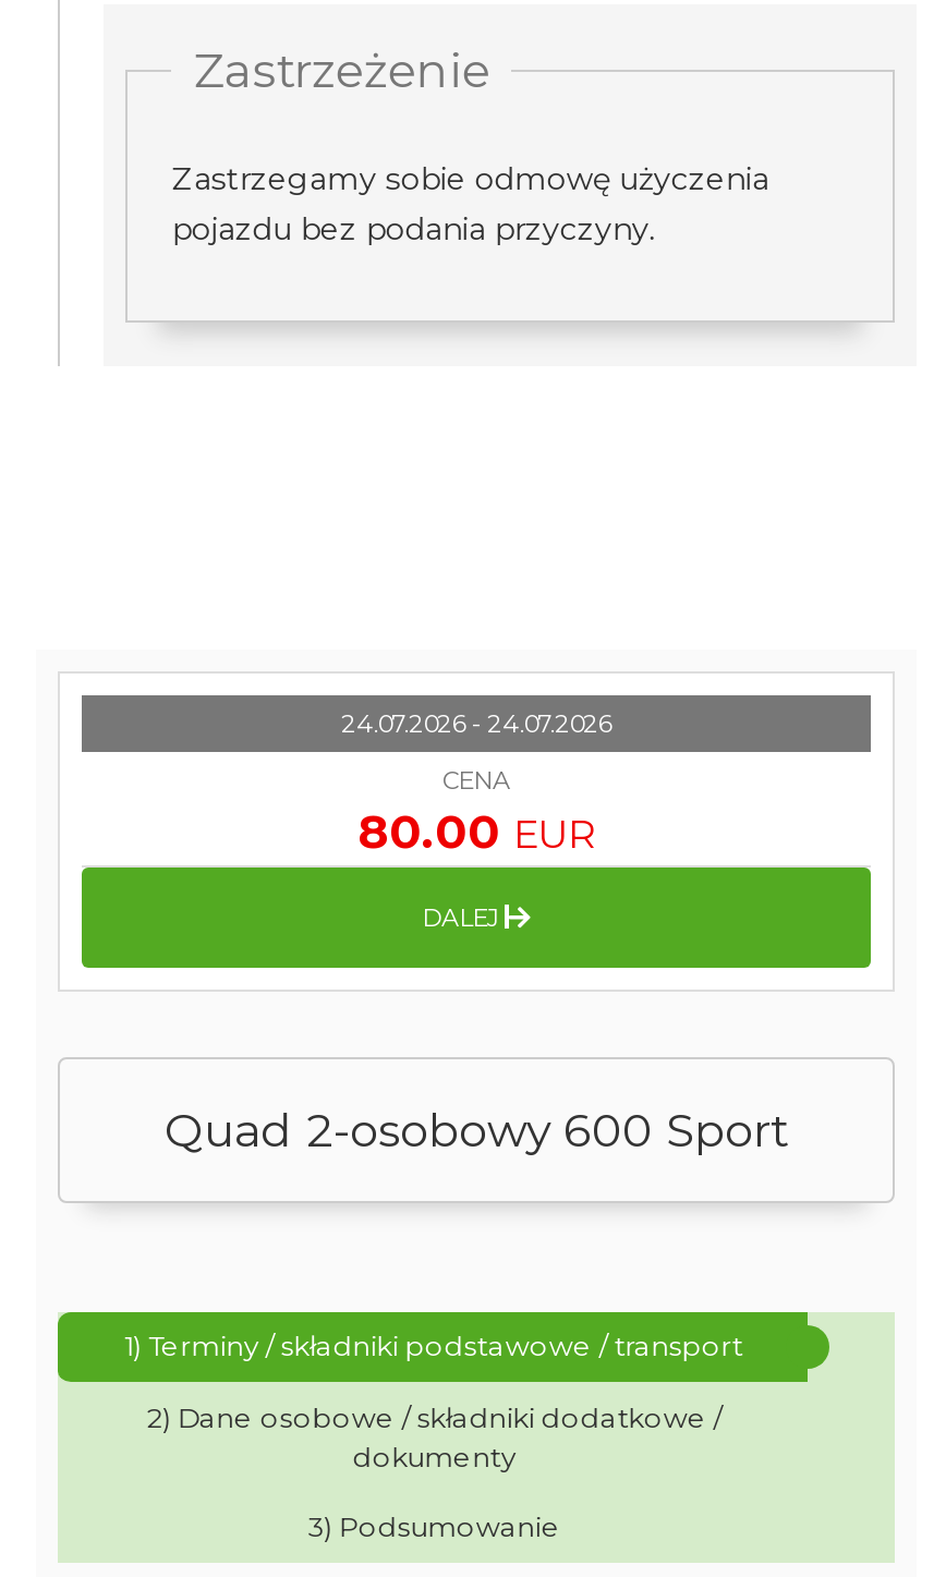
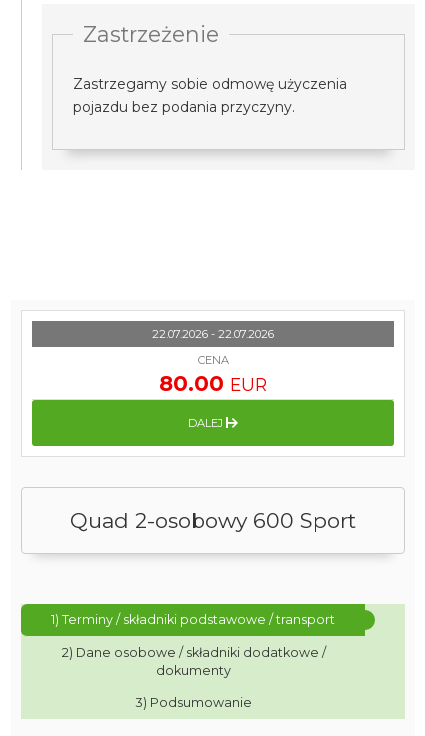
- 24.07.2026 - 24.07.2026
+ 22.07.2026 - 22.07.2026
